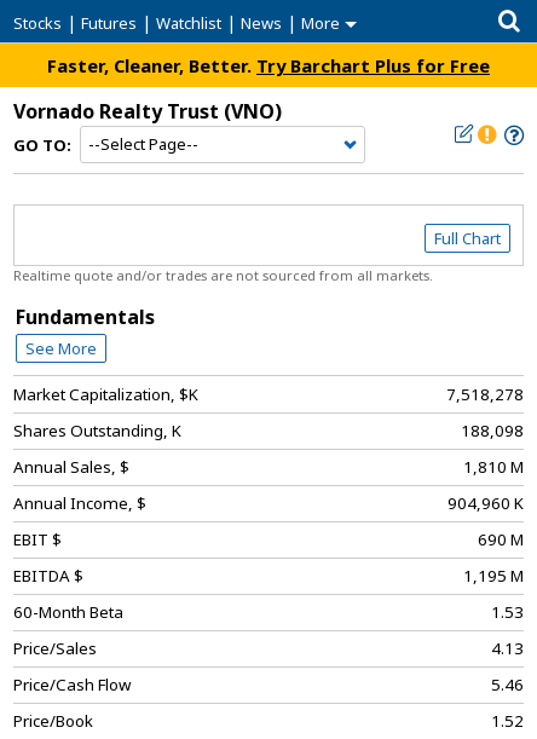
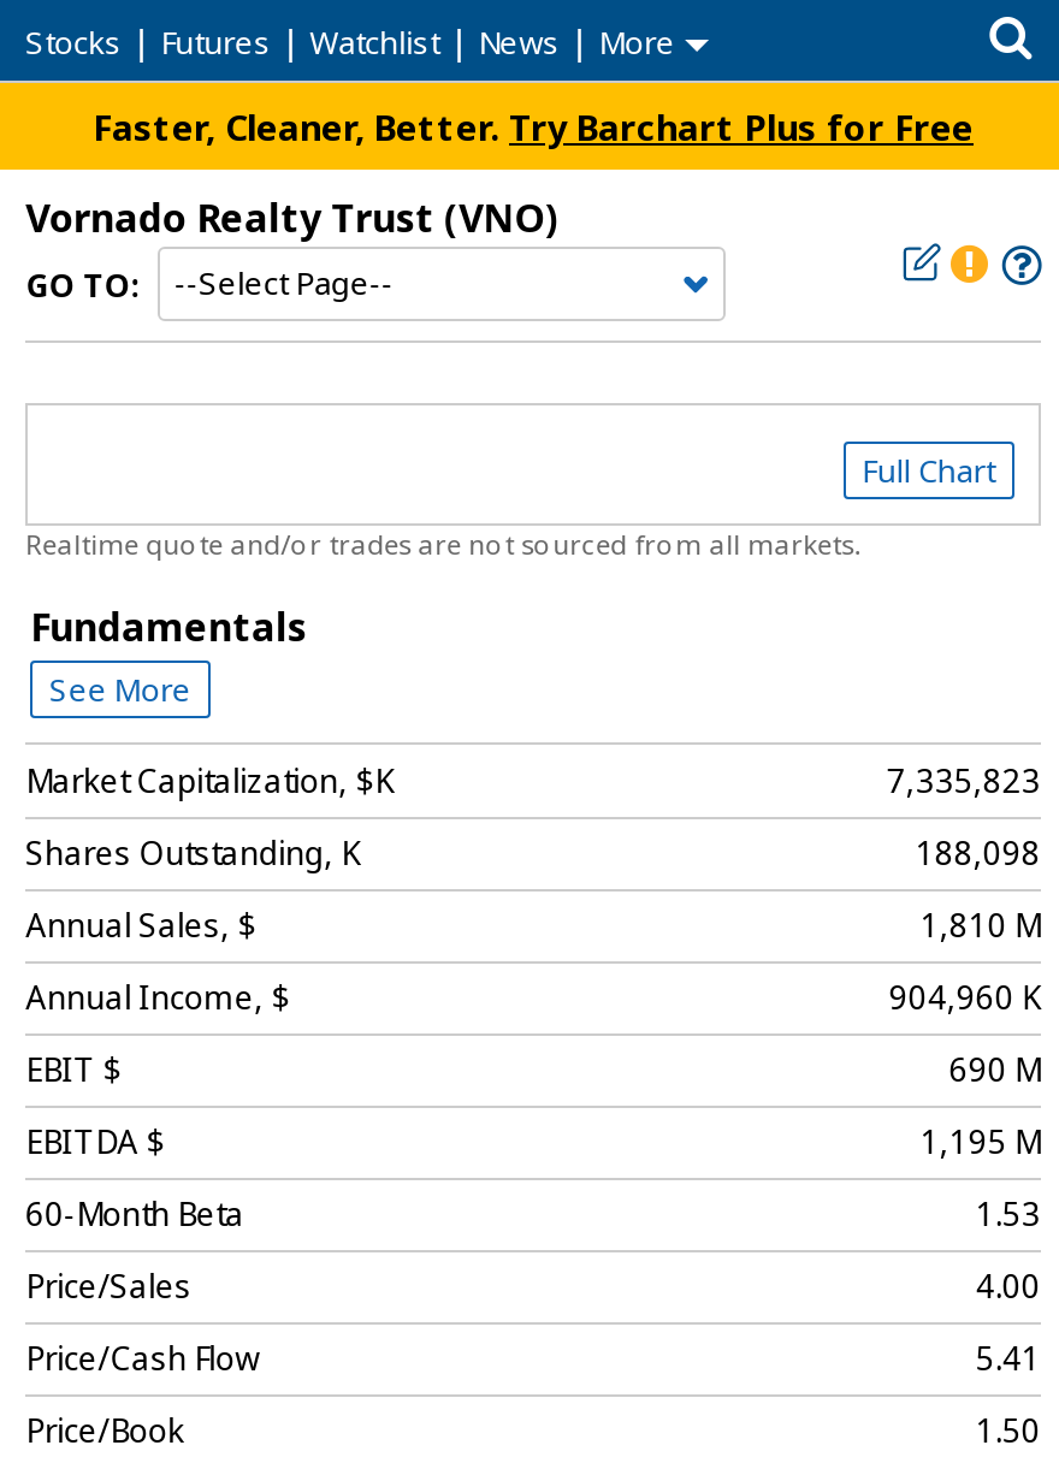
- 7,518,278
+ 7,335,823

- 4.13
+ 4.00

- 5.46
+ 5.41

- 1.52
+ 1.50
